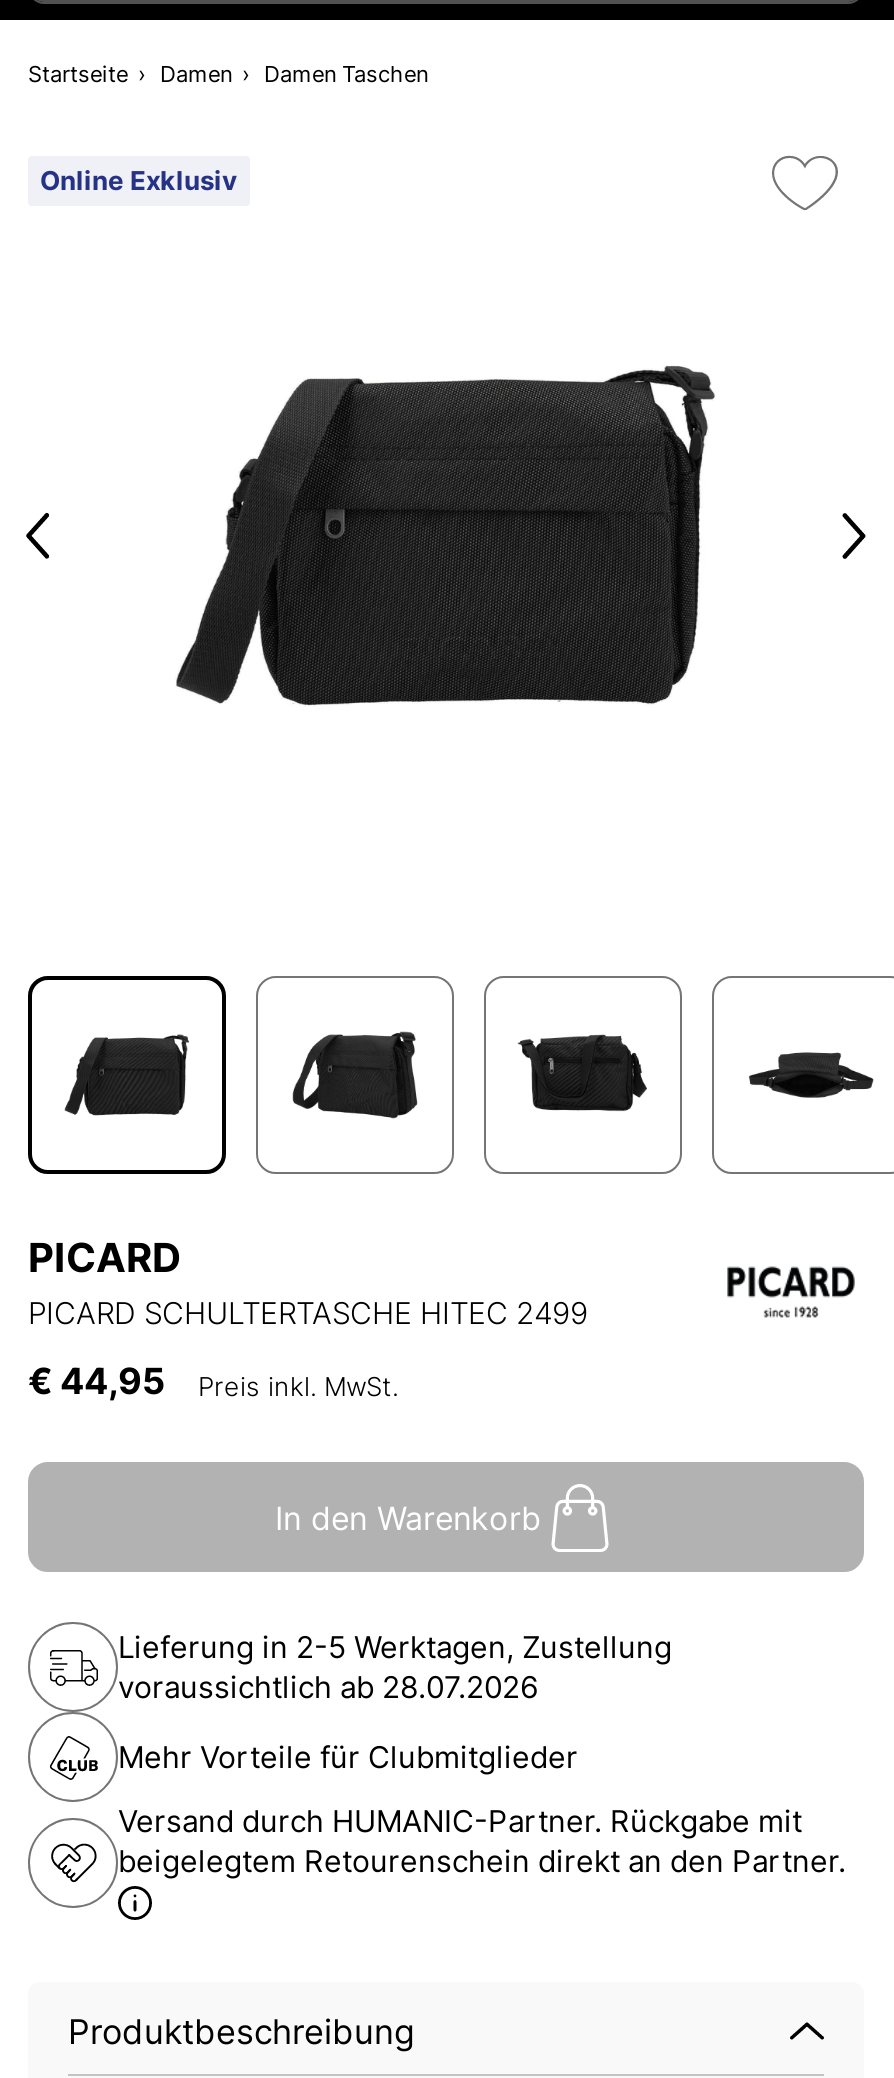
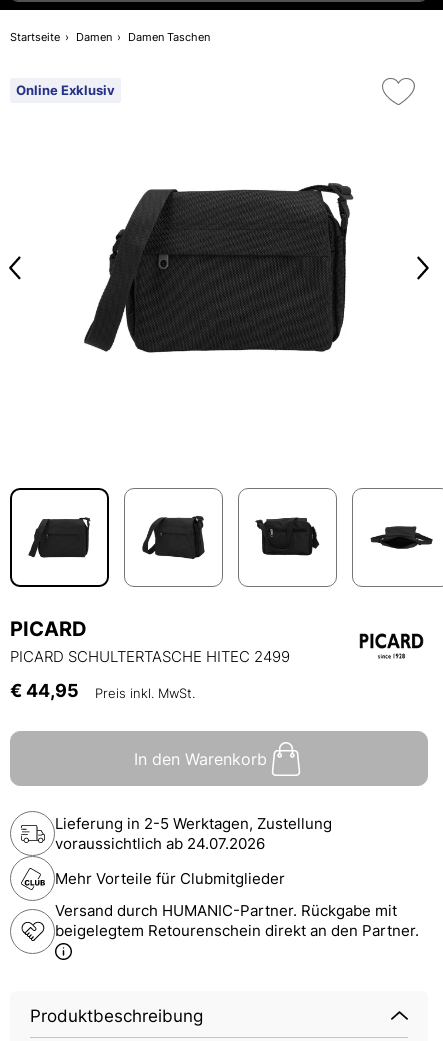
- voraussichtlich ab 28.07.2026
+ voraussichtlich ab 24.07.2026
